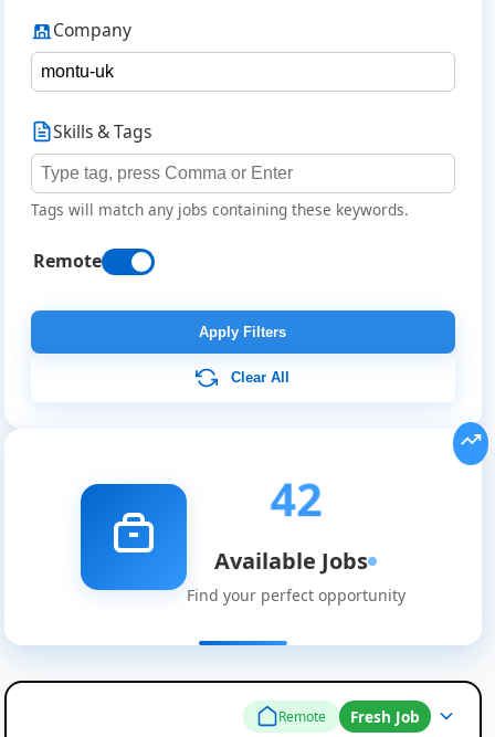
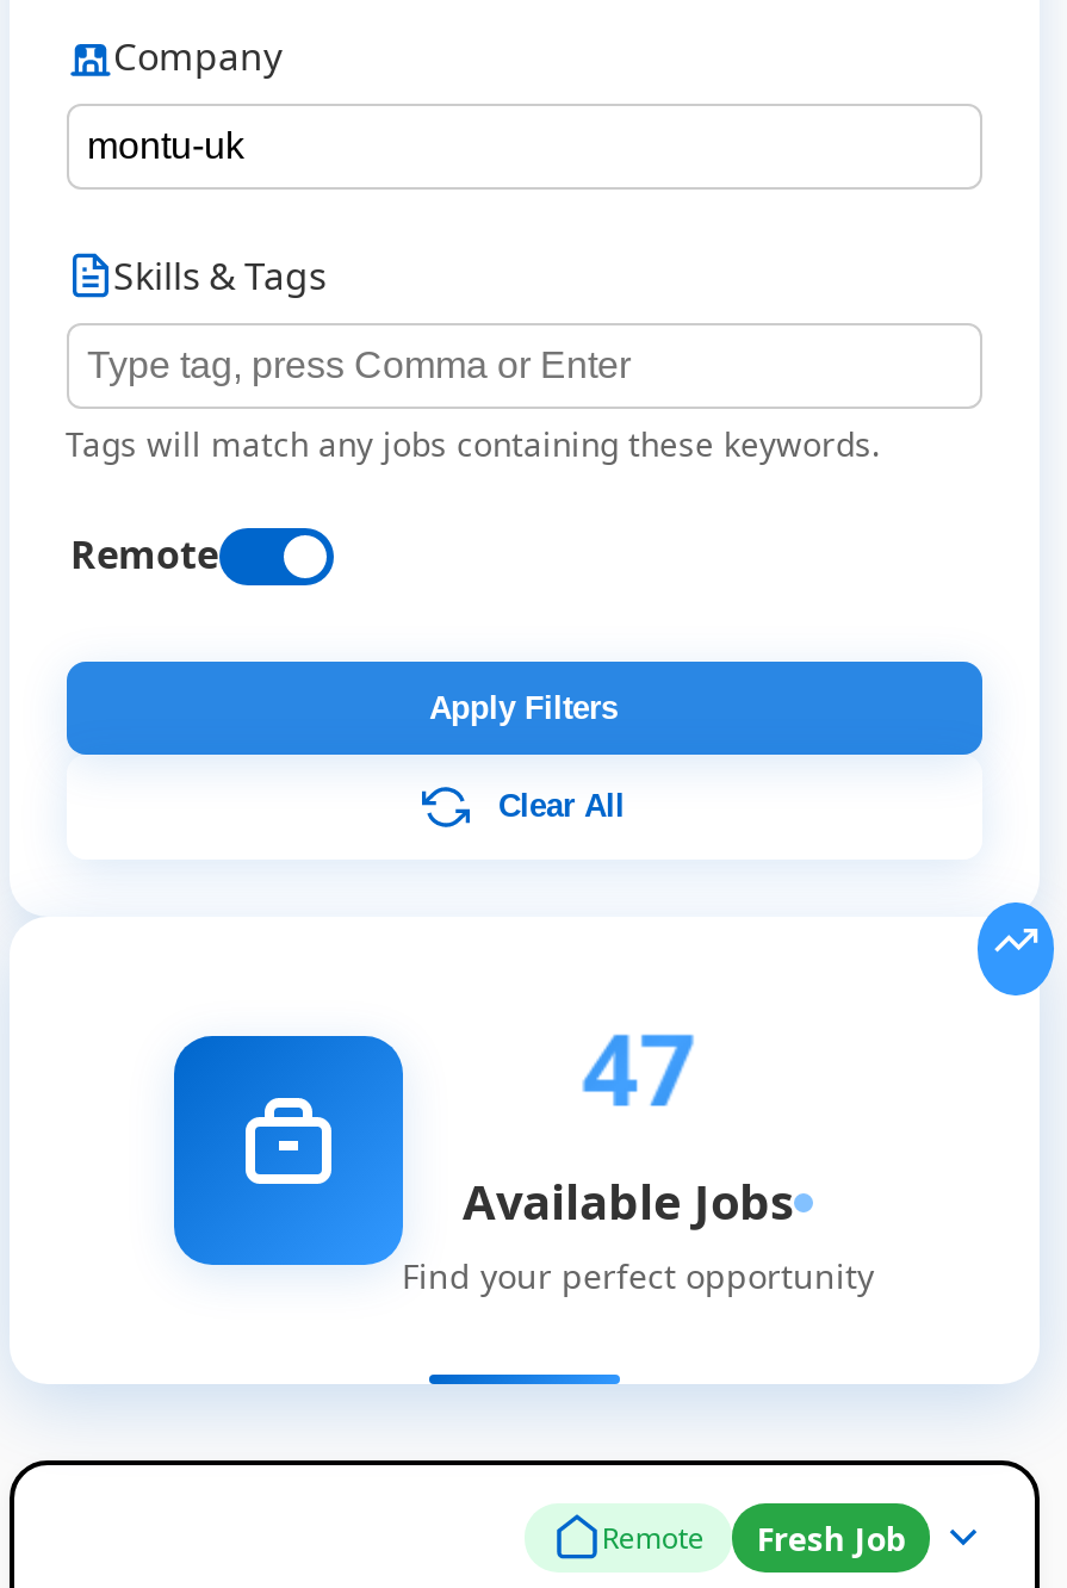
- 42
+ 47
